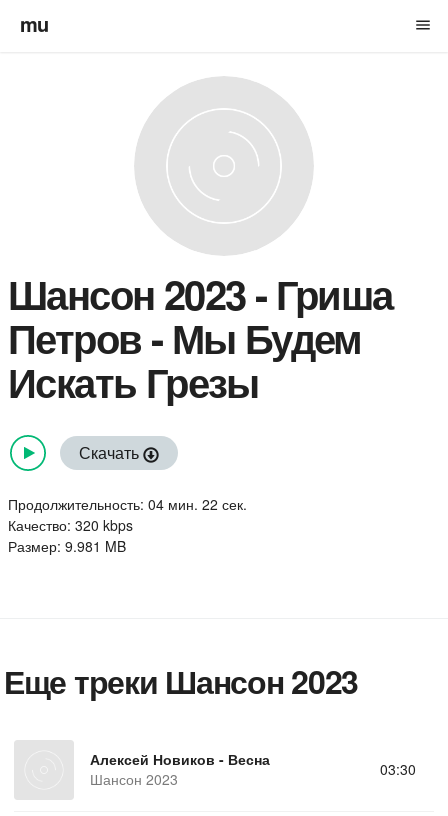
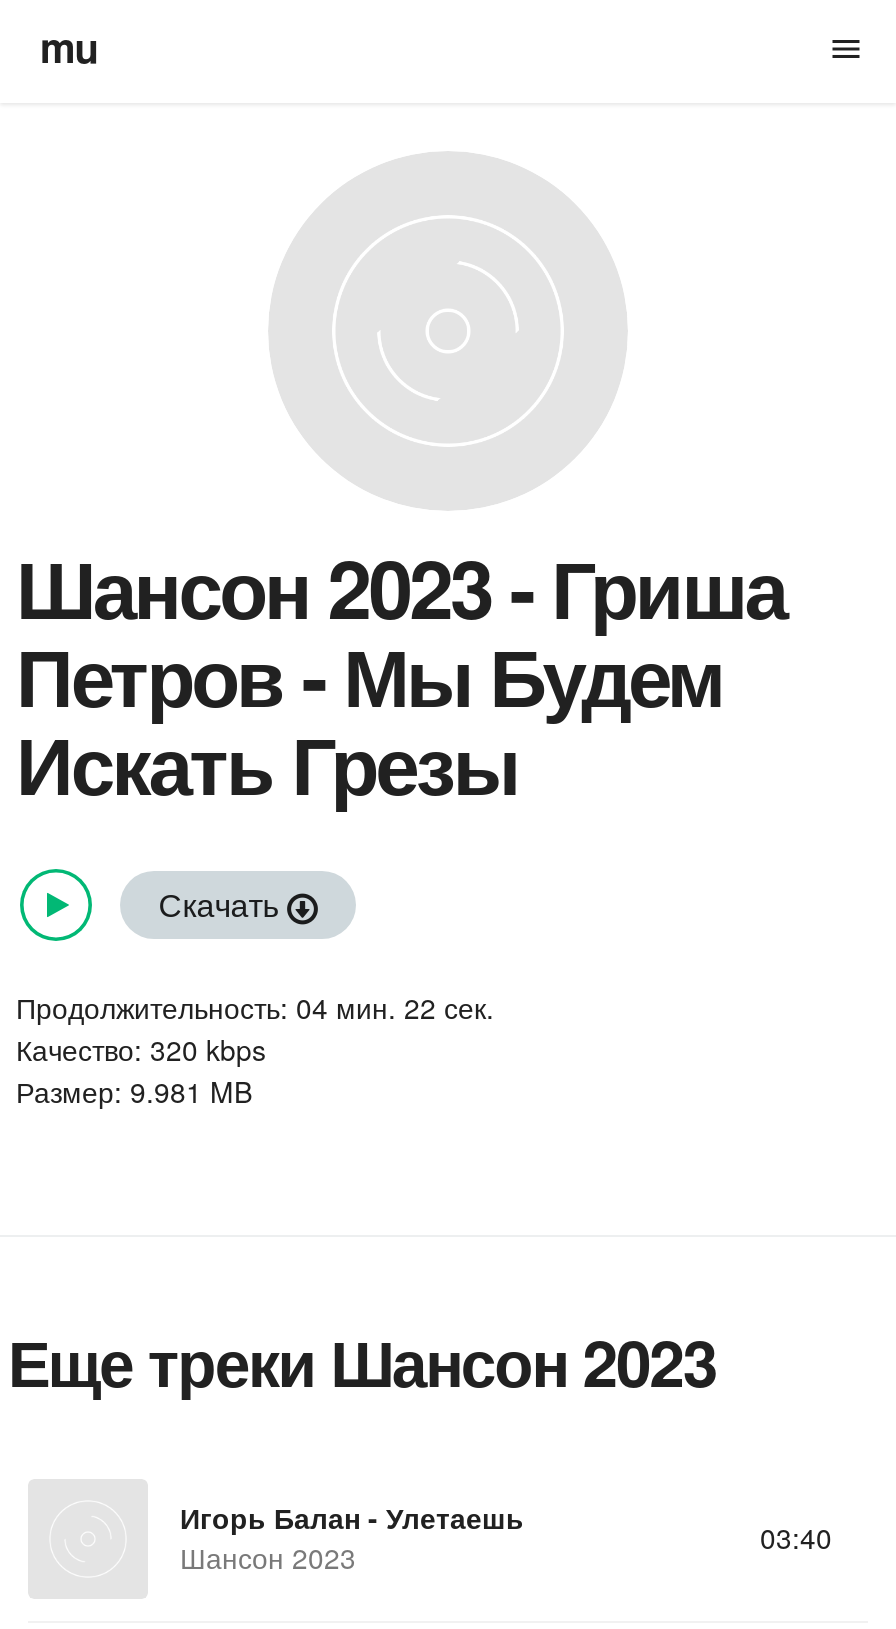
- 03:30
- Алексей Новиков - Весна
+ 03:40
+ Игорь Балан - Улетаешь
